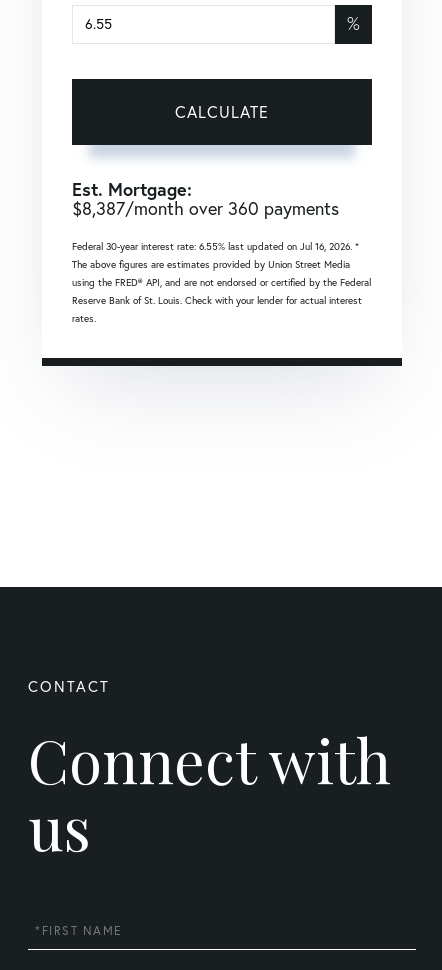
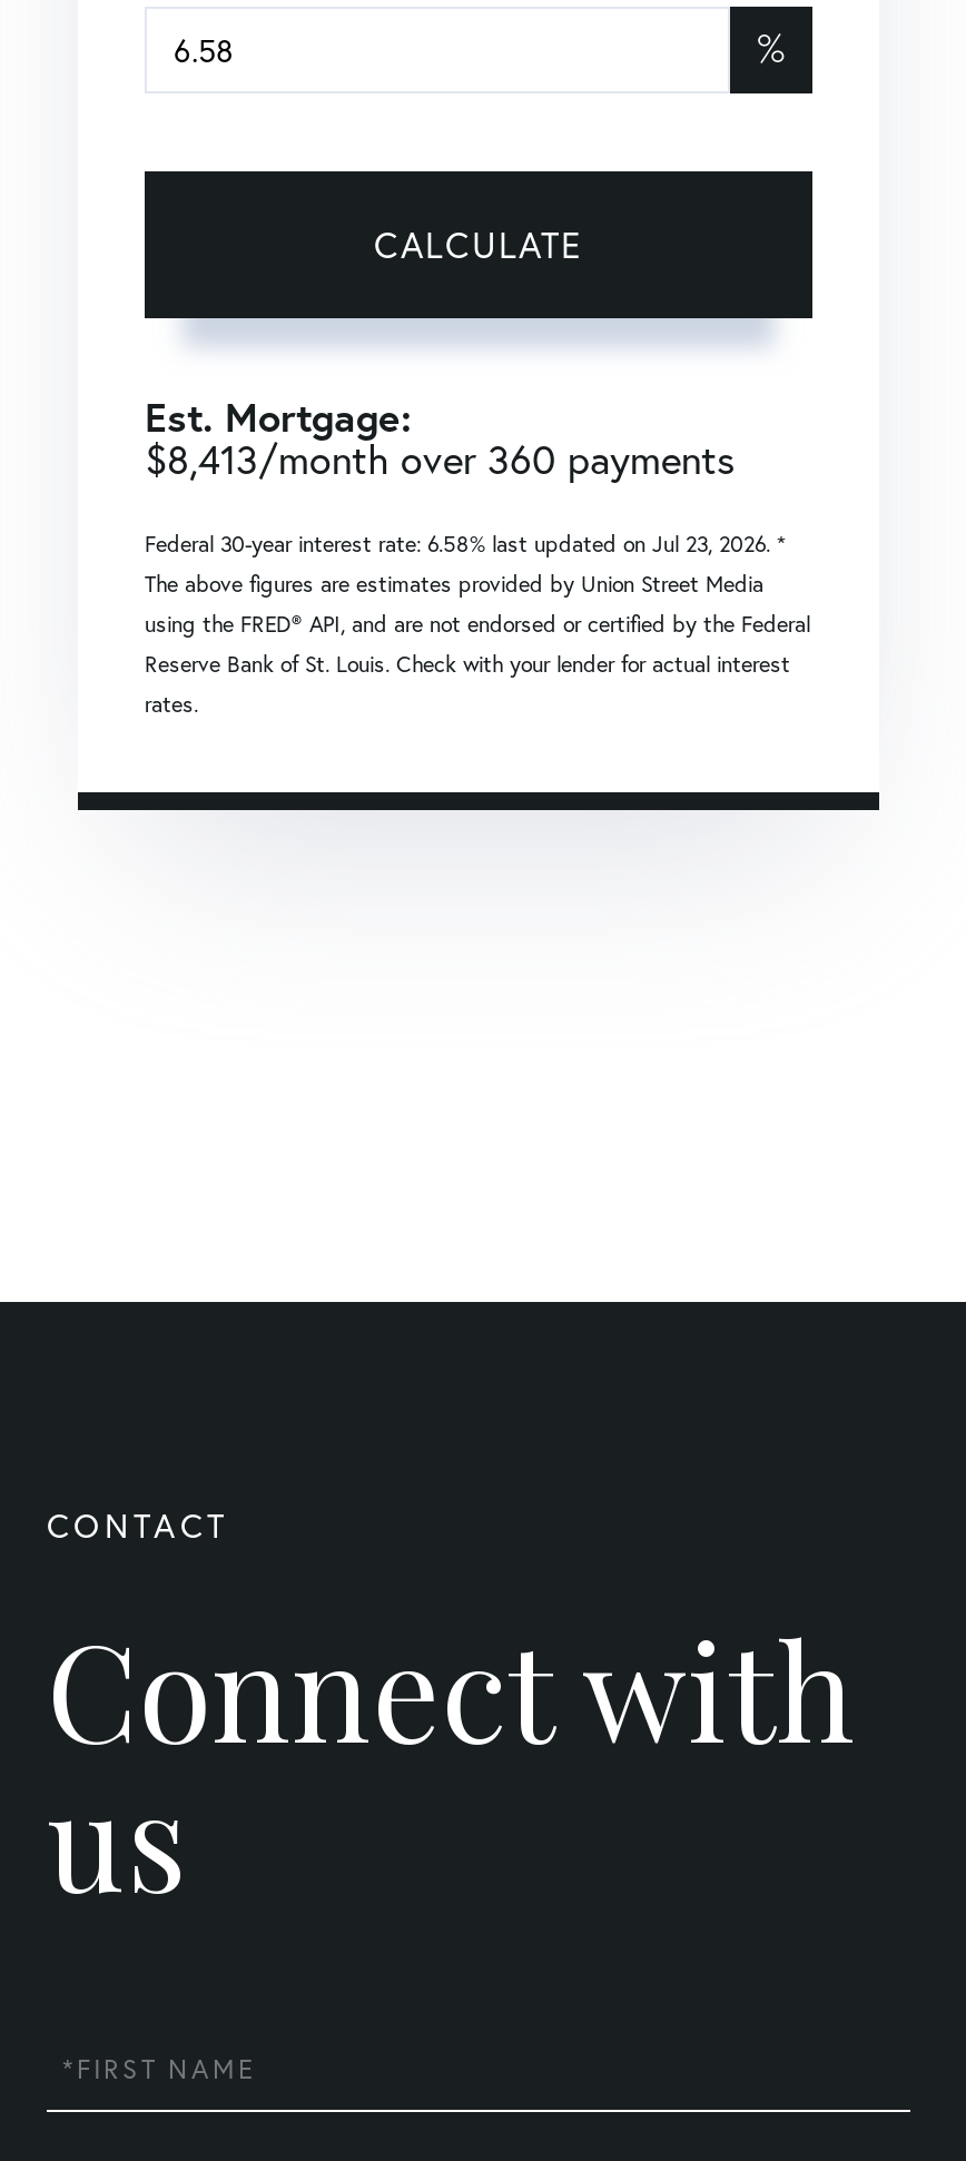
- $8,387/month over 360 payments
+ $8,413/month over 360 payments

- Federal 30-year interest rate: 6.55% last updated on Jul 16, 2026. *
+ Federal 30-year interest rate: 6.58% last updated on Jul 23, 2026. *
